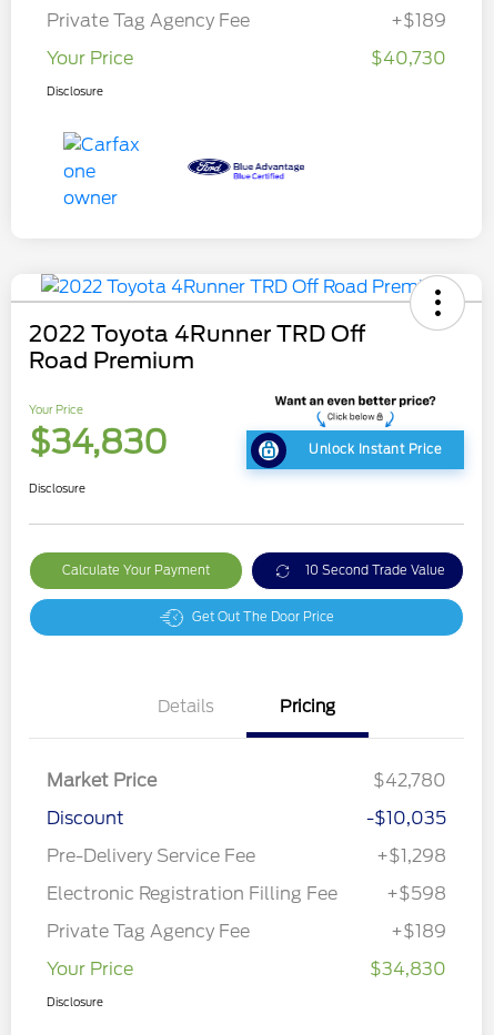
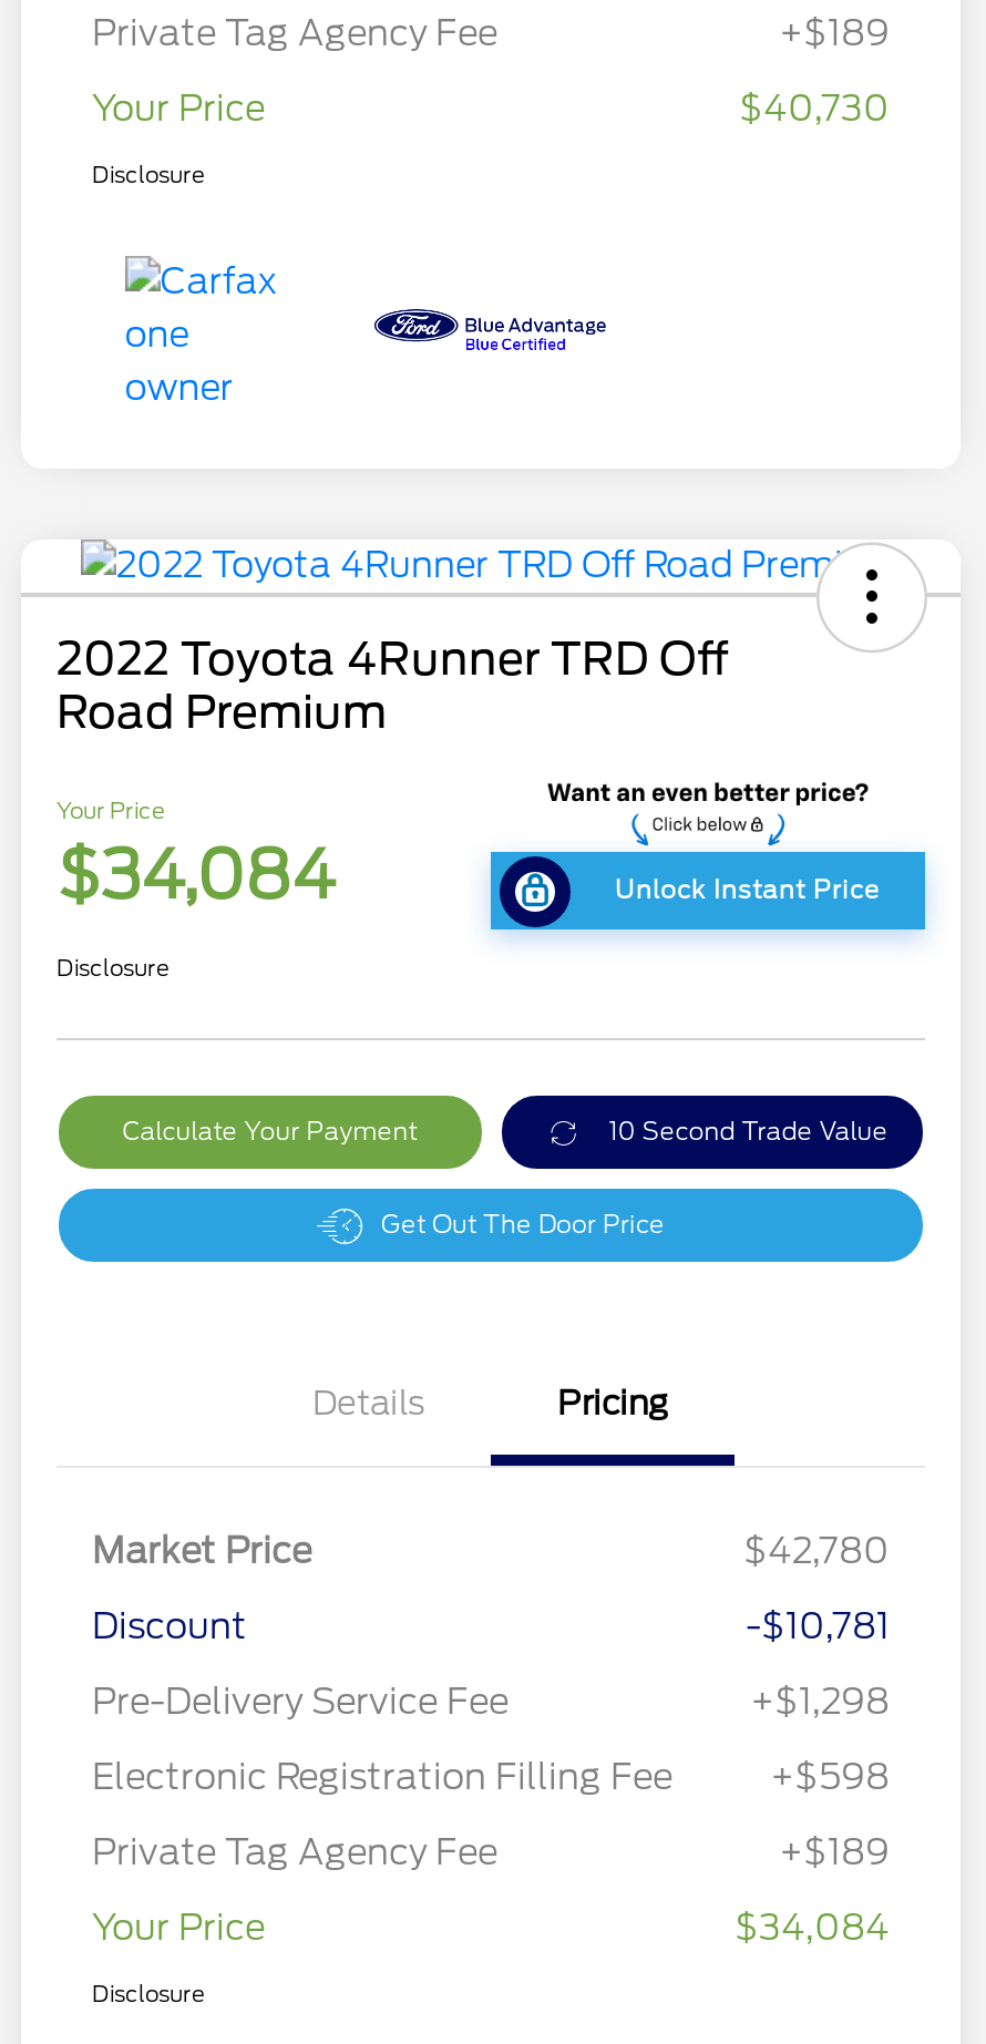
- $34,830
+ $34,084

- -$10,035
+ -$10,781

- $34,830
+ $34,084
